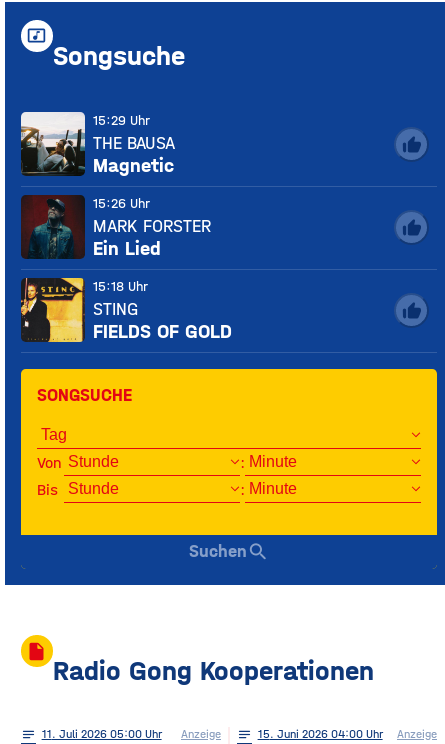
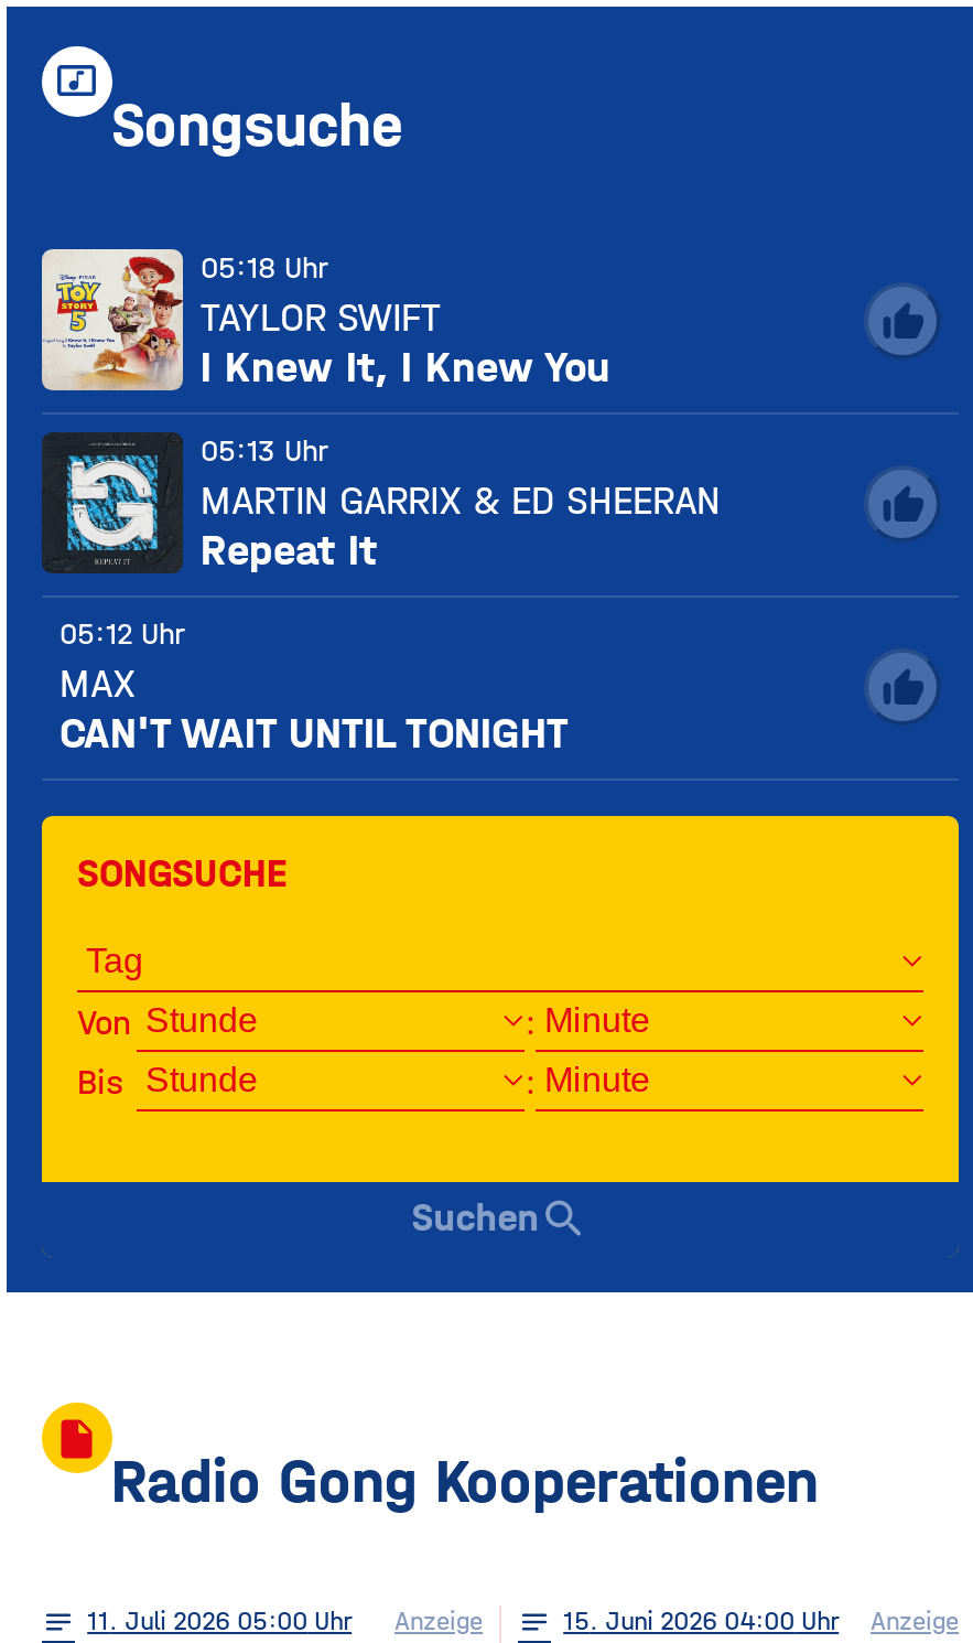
- [image]
- 15:29 Uhr
- THE BAUSA
- Magnetic
+ [image]
+ 05:18 Uhr
+ TAYLOR SWIFT
+ I Knew It, I Knew You

- [image]
- 15:26 Uhr
- MARK FORSTER
- Ein Lied
+ [image]
+ 05:13 Uhr
+ MARTIN GARRIX & ED SHEERAN
+ Repeat It

- 15:18 Uhr
- STING
- FIELDS OF GOLD
+ 05:12 Uhr
+ MAX
+ CAN'T WAIT UNTIL TONIGHT
